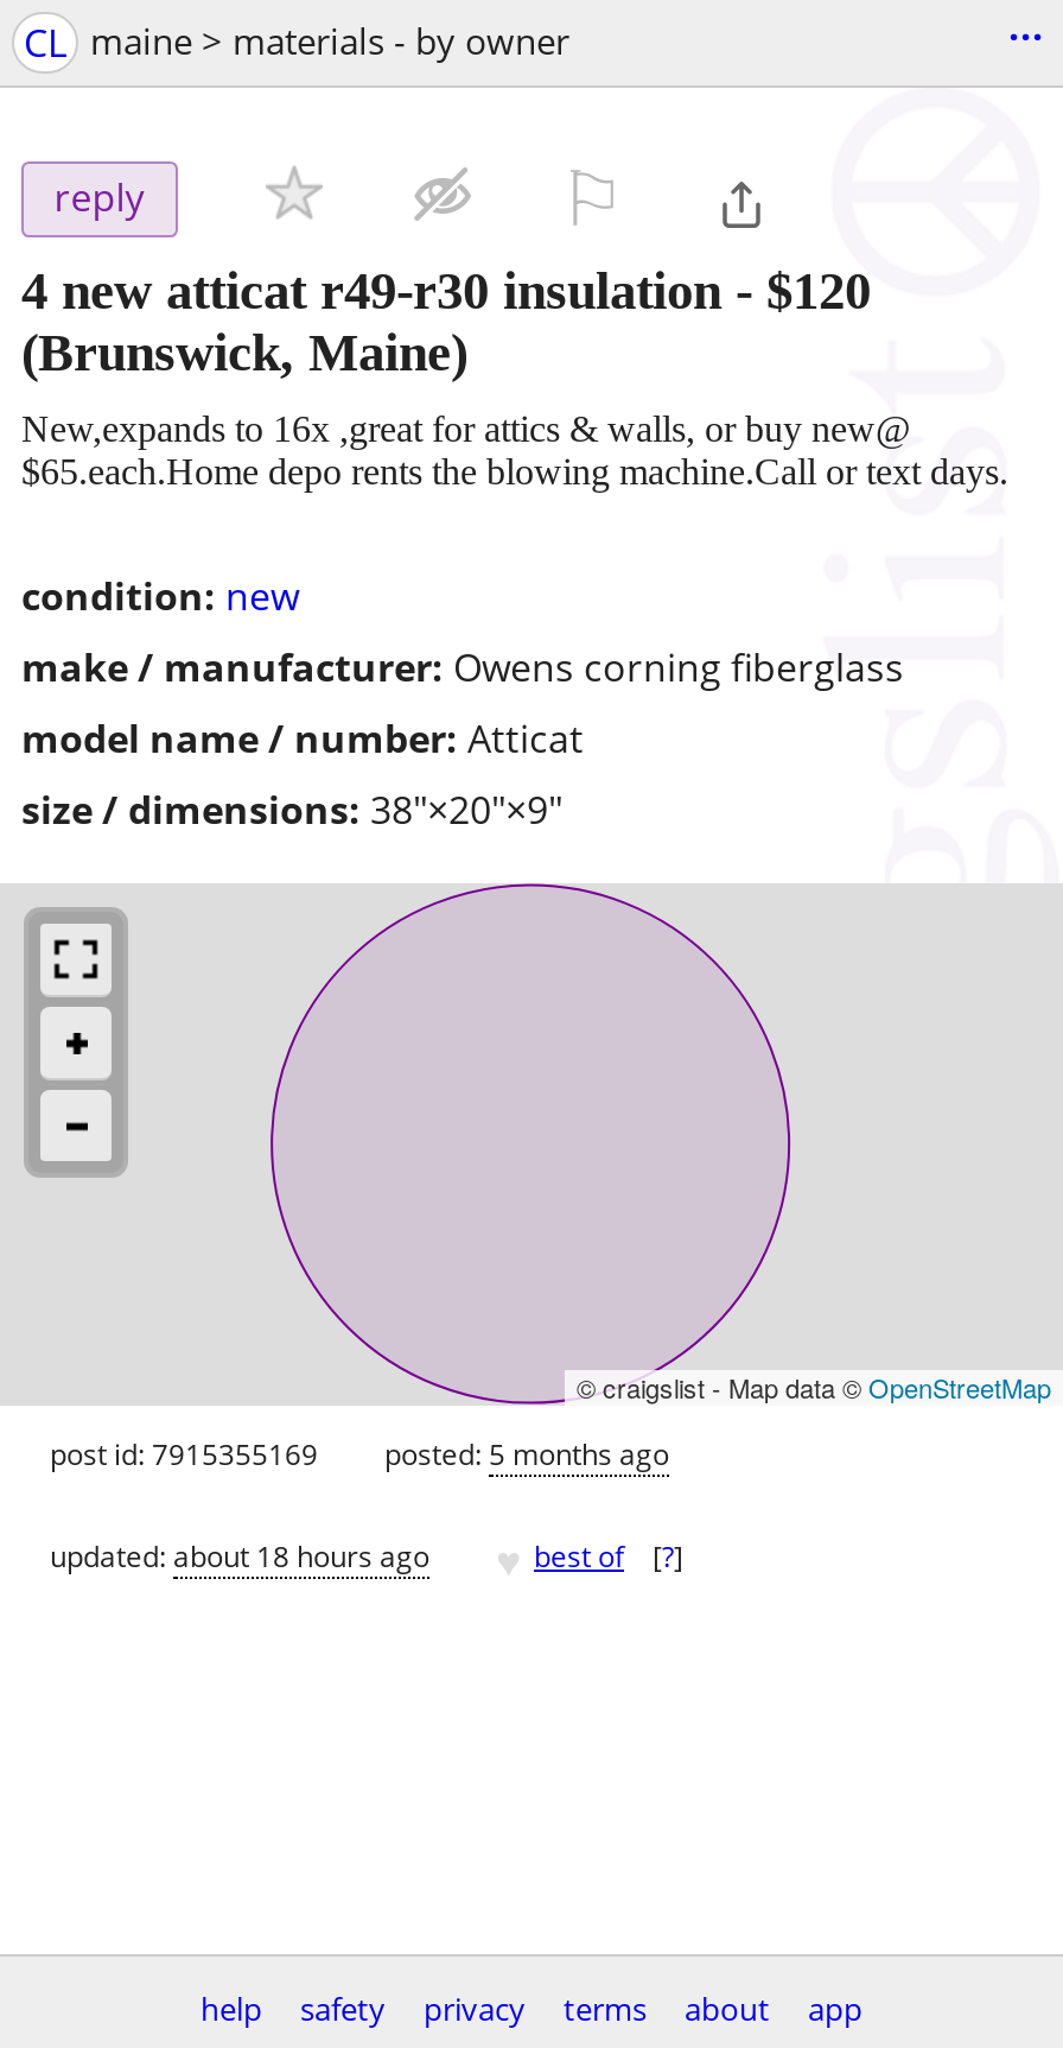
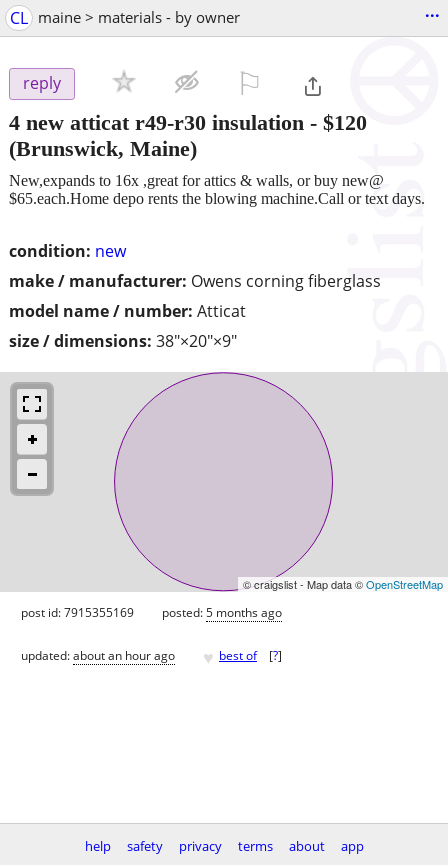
- updated: about 18 hours ago
+ updated: about an hour ago
